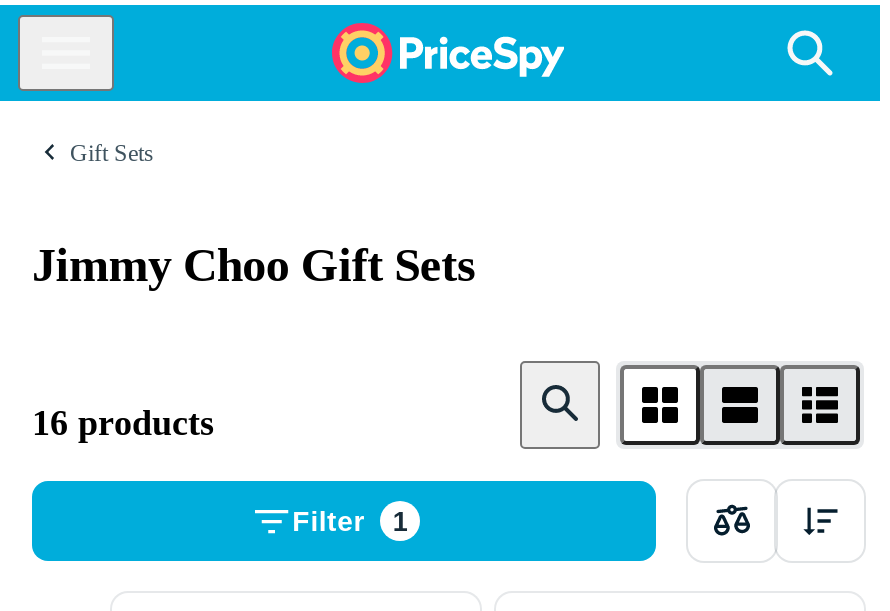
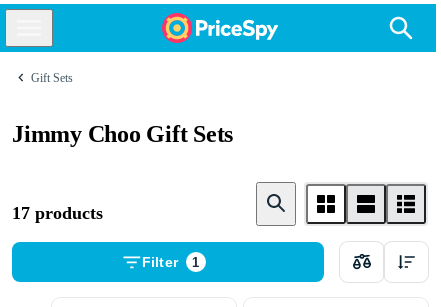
- 16 products
+ 17 products
